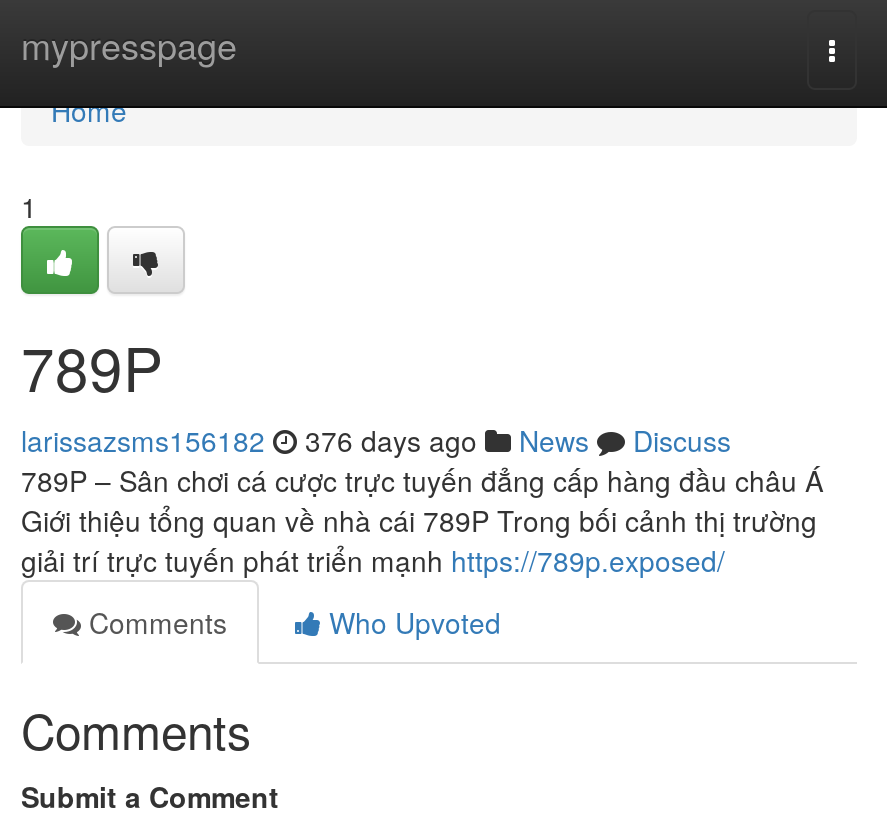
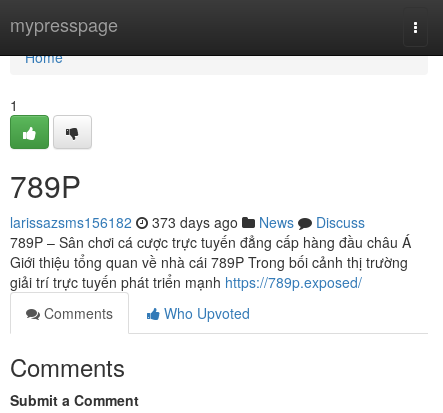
- larissazsms156182 376 days ago News Discuss
+ larissazsms156182 373 days ago News Discuss
